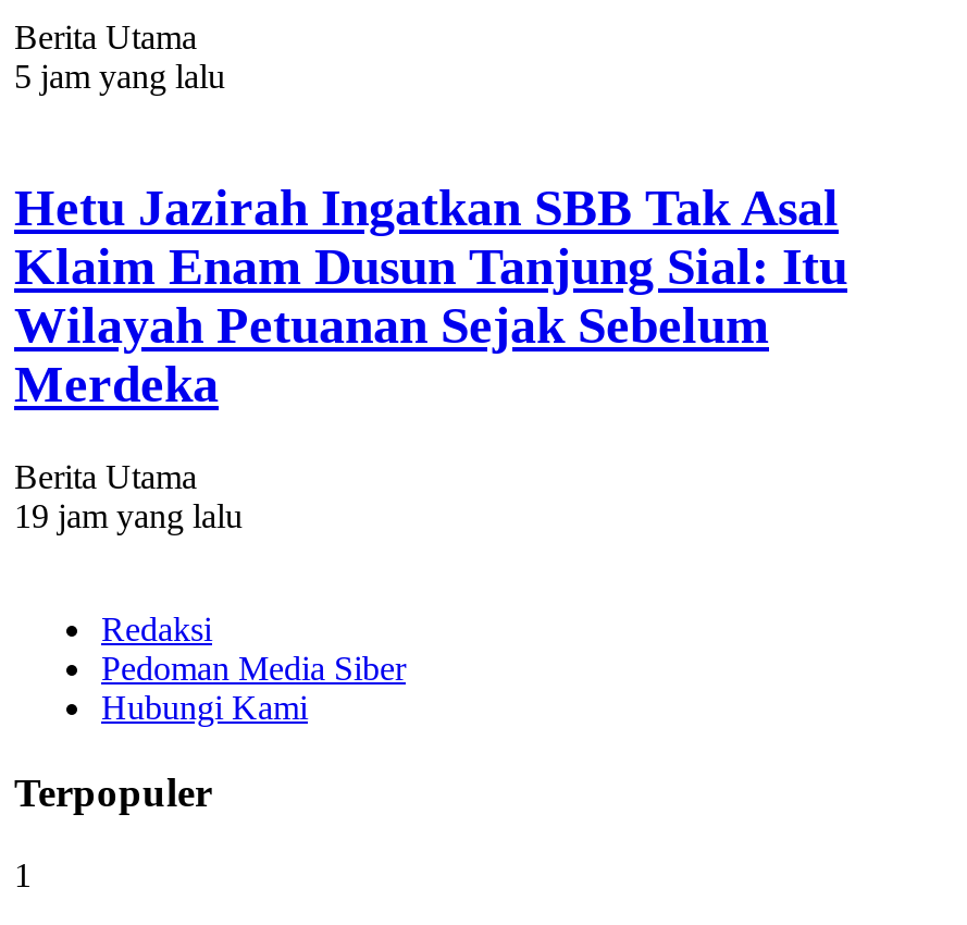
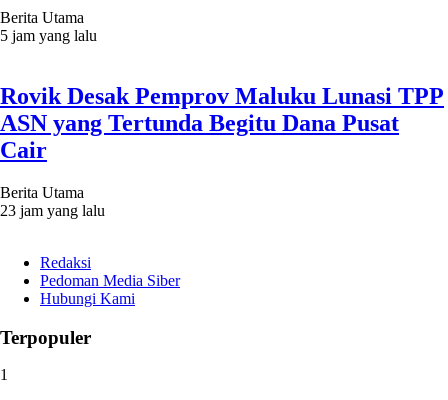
- Hetu Jazirah Ingatkan SBB Tak Asal
- Klaim Enam Dusun Tanjung Sial: Itu
- Wilayah Petuanan Sejak Sebelum
- Merdeka
+ Rovik Desak Pemprov Maluku Lunasi TPP
+ ASN yang Tertunda Begitu Dana Pusat
+ Cair

- 19 jam yang lalu
+ 23 jam yang lalu
